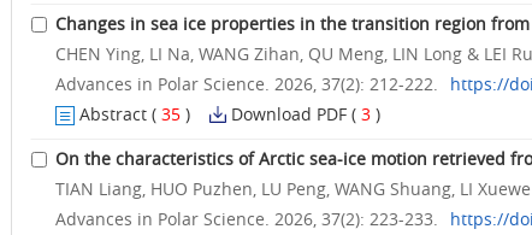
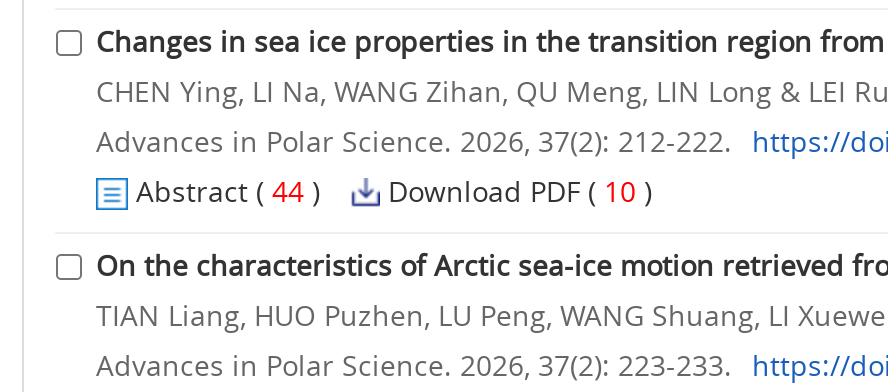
- Abstract ( 35)
+ Abstract ( 44)

- Download PDF ( 3)
+ Download PDF ( 10)
